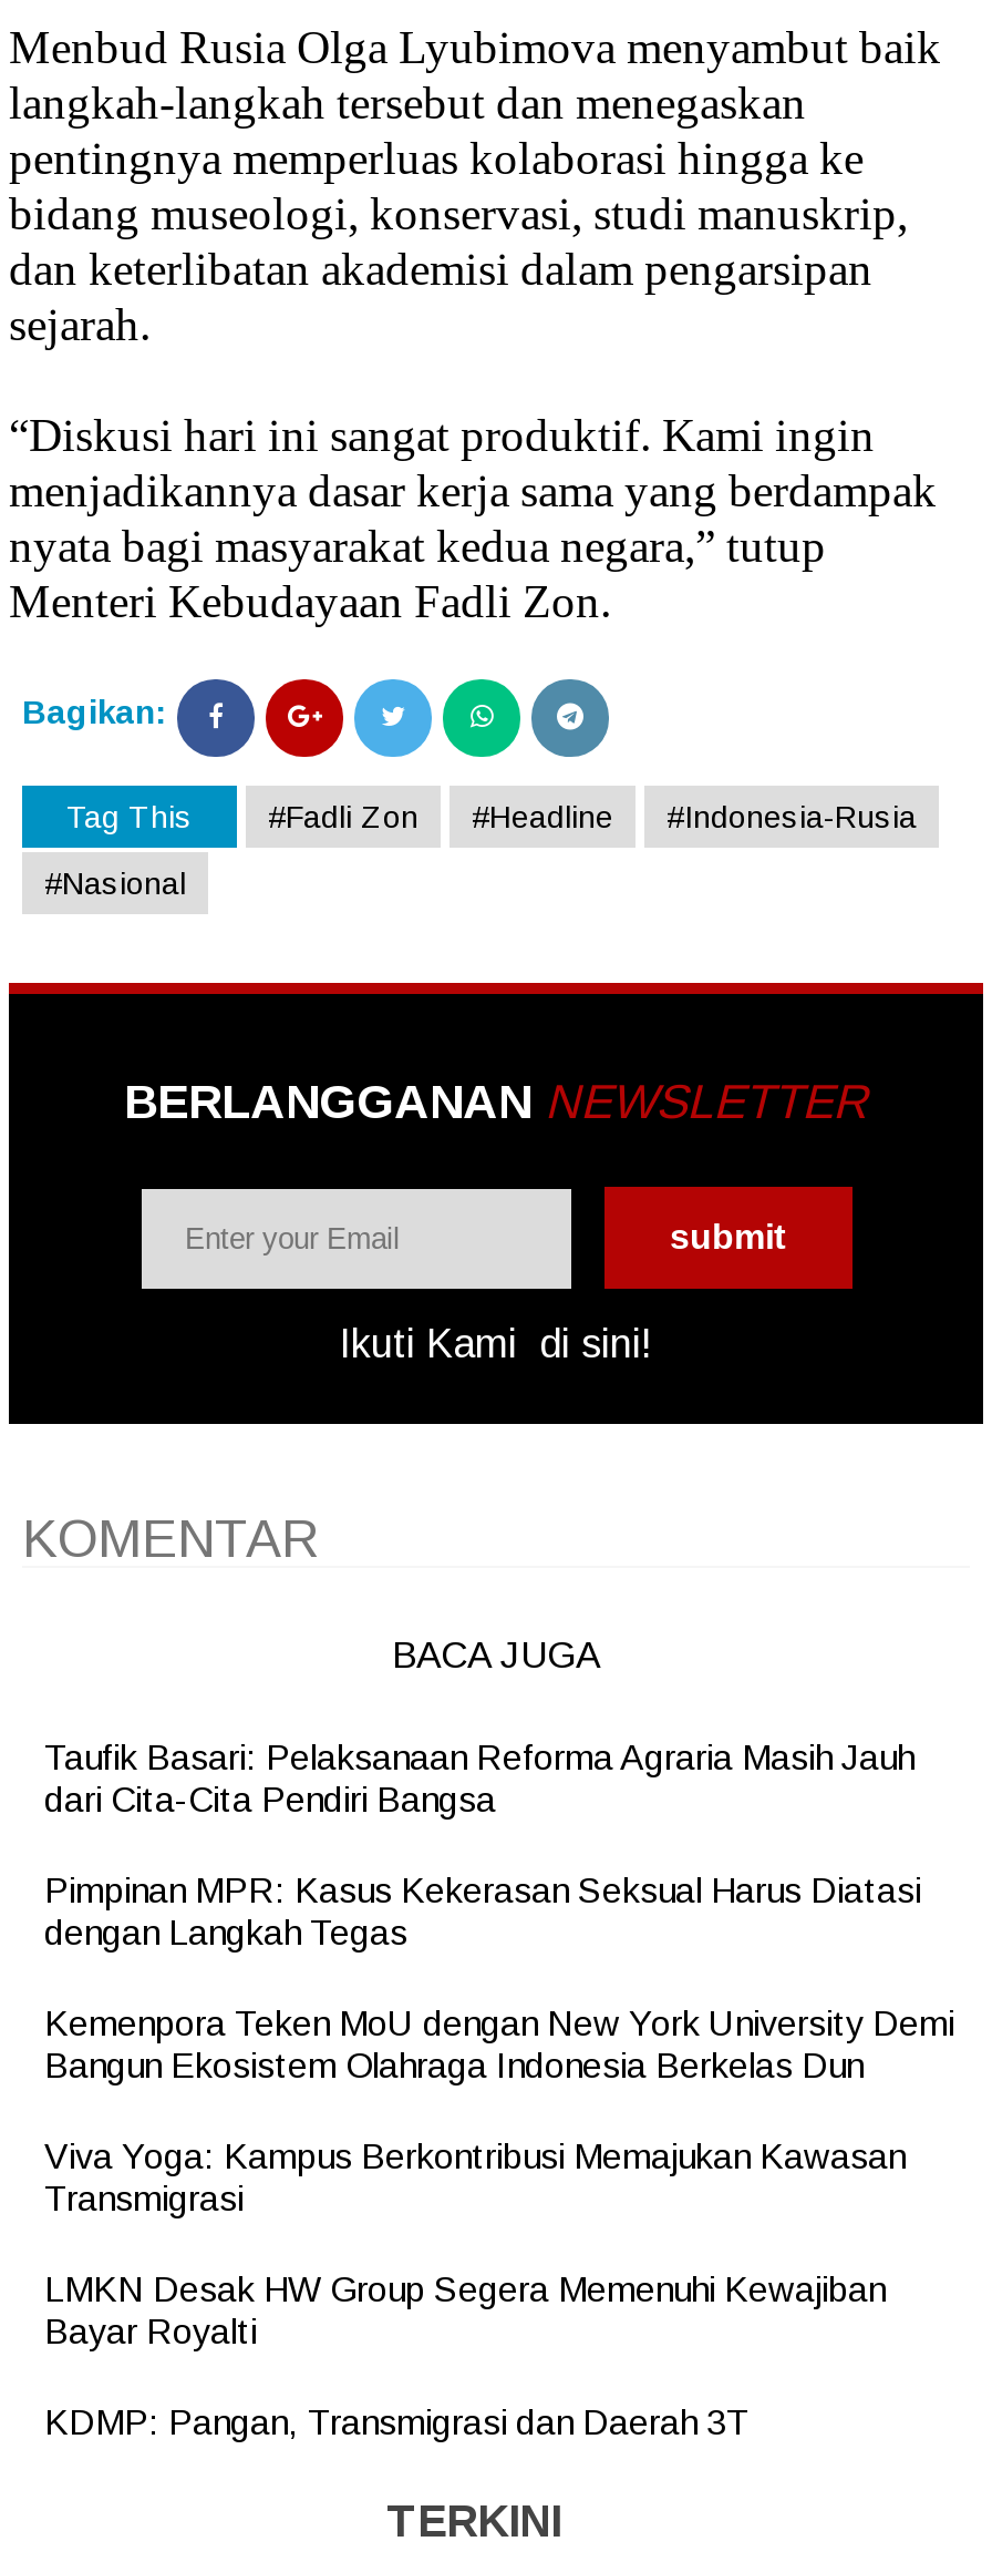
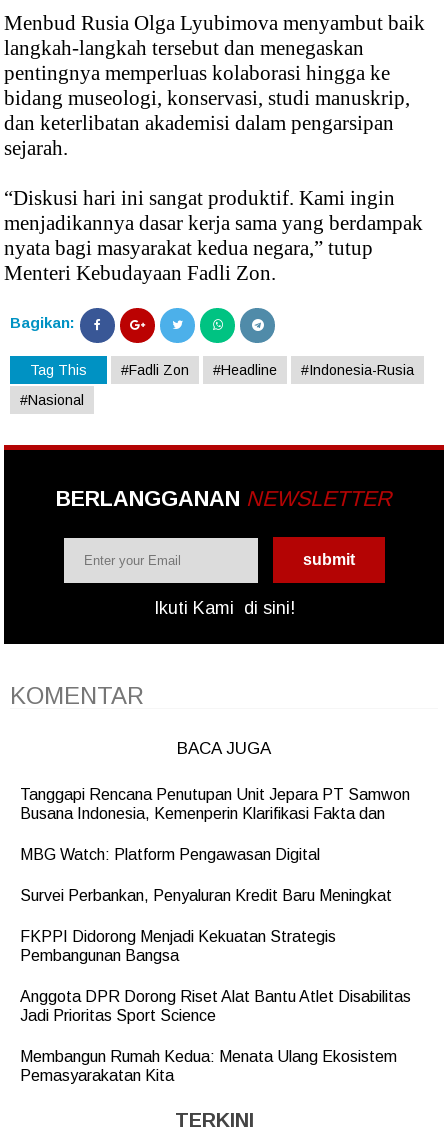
- Taufik Basari: Pelaksanaan Reforma Agraria Masih Jauh
- dari Cita-Cita Pendiri Bangsa
+ Tanggapi Rencana Penutupan Unit Jepara PT Samwon
+ Busana Indonesia, Kemenperin Klarifikasi Fakta dan

- Pimpinan MPR: Kasus Kekerasan Seksual Harus Diatasi
- dengan Langkah Tegas
+ MBG Watch: Platform Pengawasan Digital

- Kemenpora Teken MoU dengan New York University Demi
- Bangun Ekosistem Olahraga Indonesia Berkelas Dun
+ Survei Perbankan, Penyaluran Kredit Baru Meningkat

- Viva Yoga: Kampus Berkontribusi Memajukan Kawasan
- Transmigrasi
+ FKPPI Didorong Menjadi Kekuatan Strategis
+ Pembangunan Bangsa

- LMKN Desak HW Group Segera Memenuhi Kewajiban
- Bayar Royalti
+ Anggota DPR Dorong Riset Alat Bantu Atlet Disabilitas
+ Jadi Prioritas Sport Science

- KDMP: Pangan, Transmigrasi dan Daerah 3T
+ Membangun Rumah Kedua: Menata Ulang Ekosistem
+ Pemasyarakatan Kita
